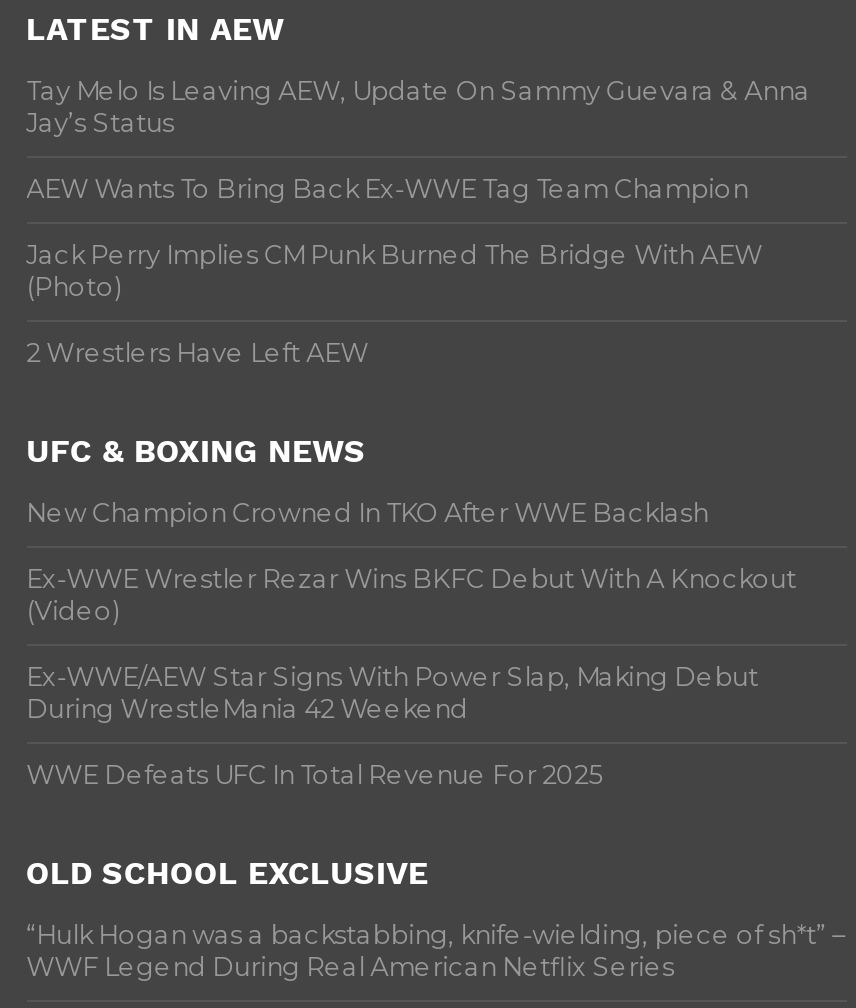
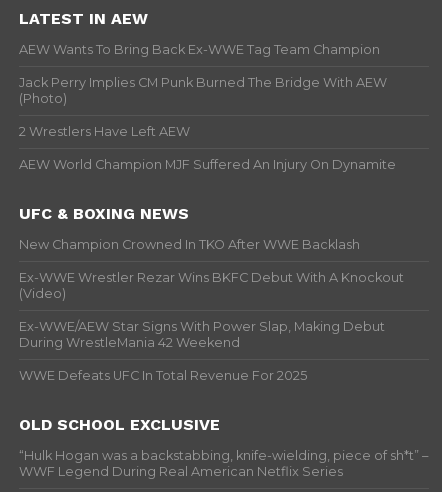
- Tay Melo Is Leaving AEW, Update On Sammy Guevara & Anna
- Jay’s Status

moved up: AEW Wants To Bring Back Ex-WWE Tag Team Champion | Jack Perry Implies CM Punk Burned The Bridge With AEW | (Photo) | 2 Wrestlers Have Left AEW

+ AEW World Champion MJF Suffered An Injury On Dynamite
